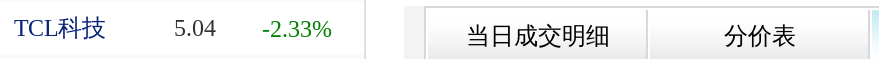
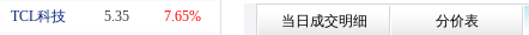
- 5.04
+ 5.35

- -2.33%
+ 7.65%
